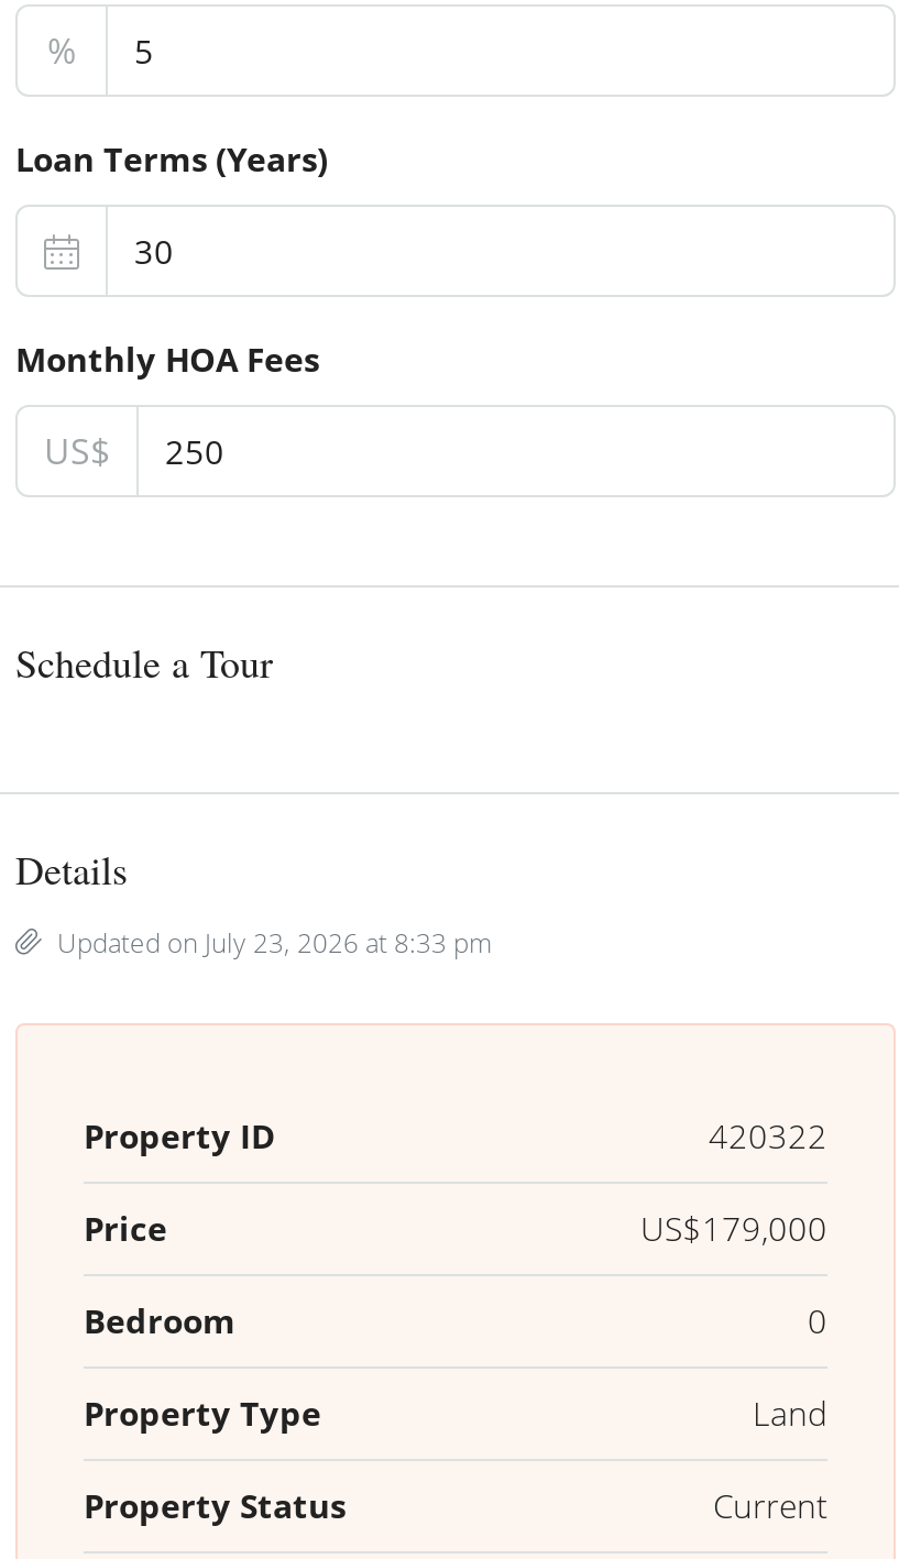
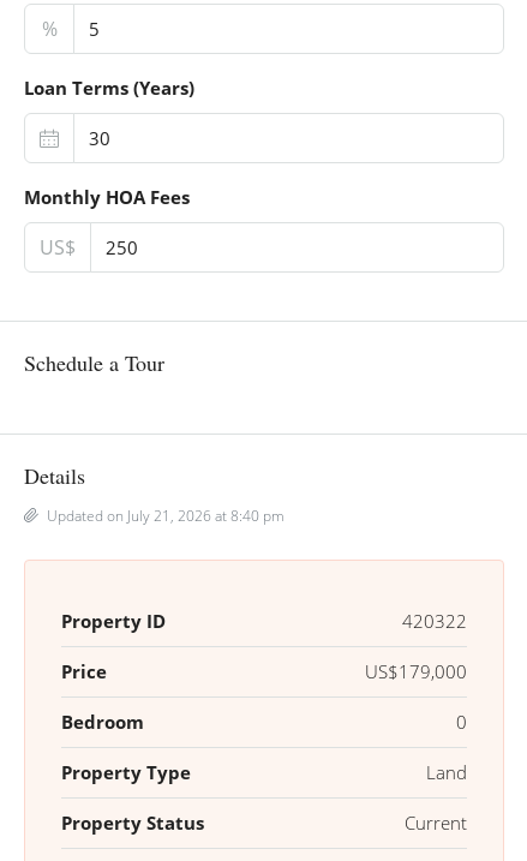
- Updated on July 23, 2026 at 8:33 pm
+ Updated on July 21, 2026 at 8:40 pm
